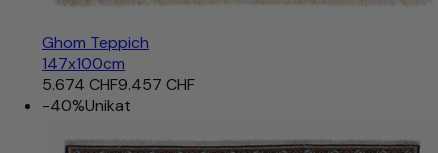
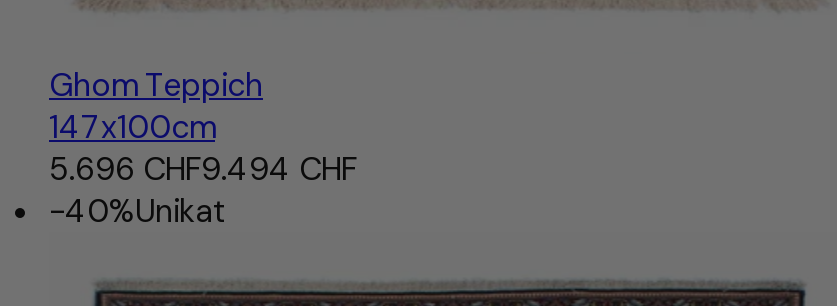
- 5.674 CHF9.457 CHF
+ 5.696 CHF9.494 CHF
